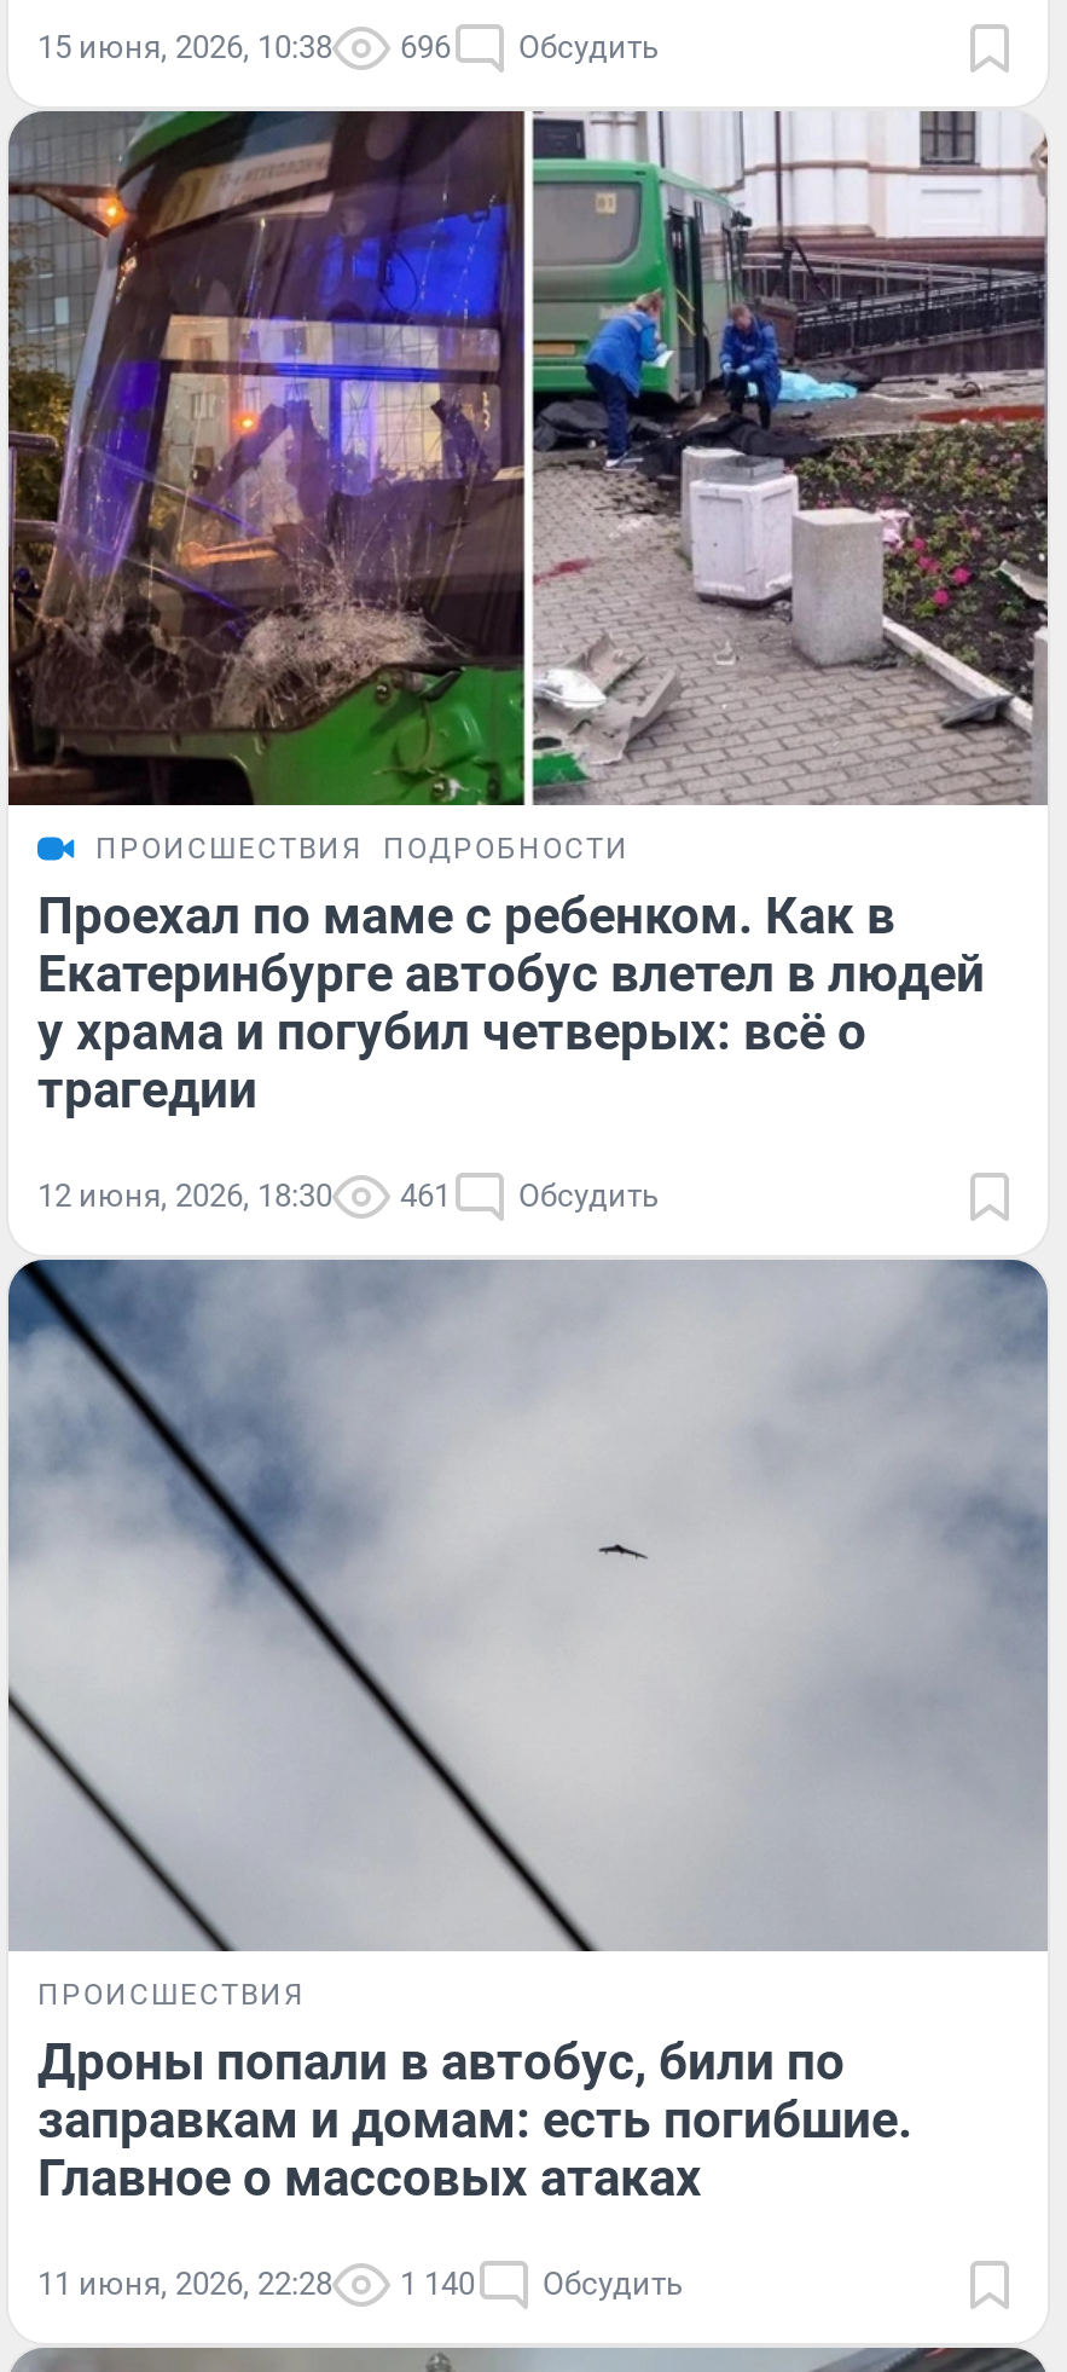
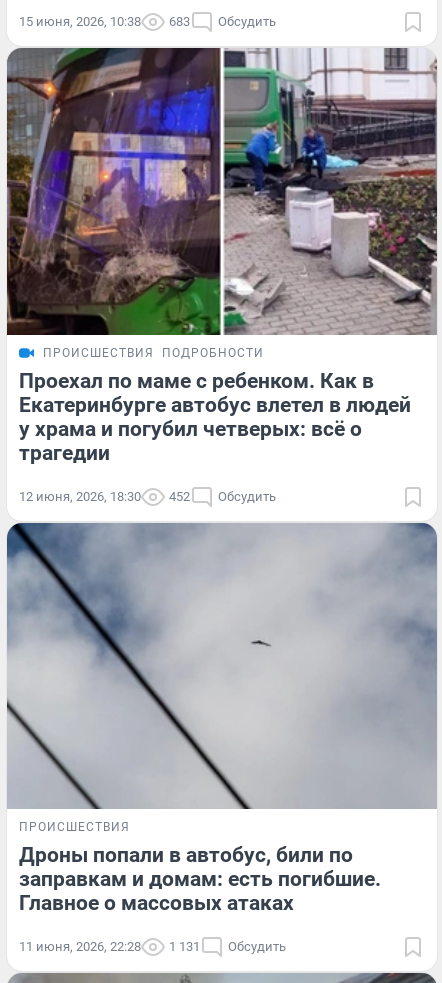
- 15 июня, 2026, 10:38 696 Обсудить
+ 15 июня, 2026, 10:38 683 Обсудить

- 12 июня, 2026, 18:30 461 Обсудить
+ 12 июня, 2026, 18:30 452 Обсудить

- 11 июня, 2026, 22:28 1 140 Обсудить
+ 11 июня, 2026, 22:28 1 131 Обсудить
